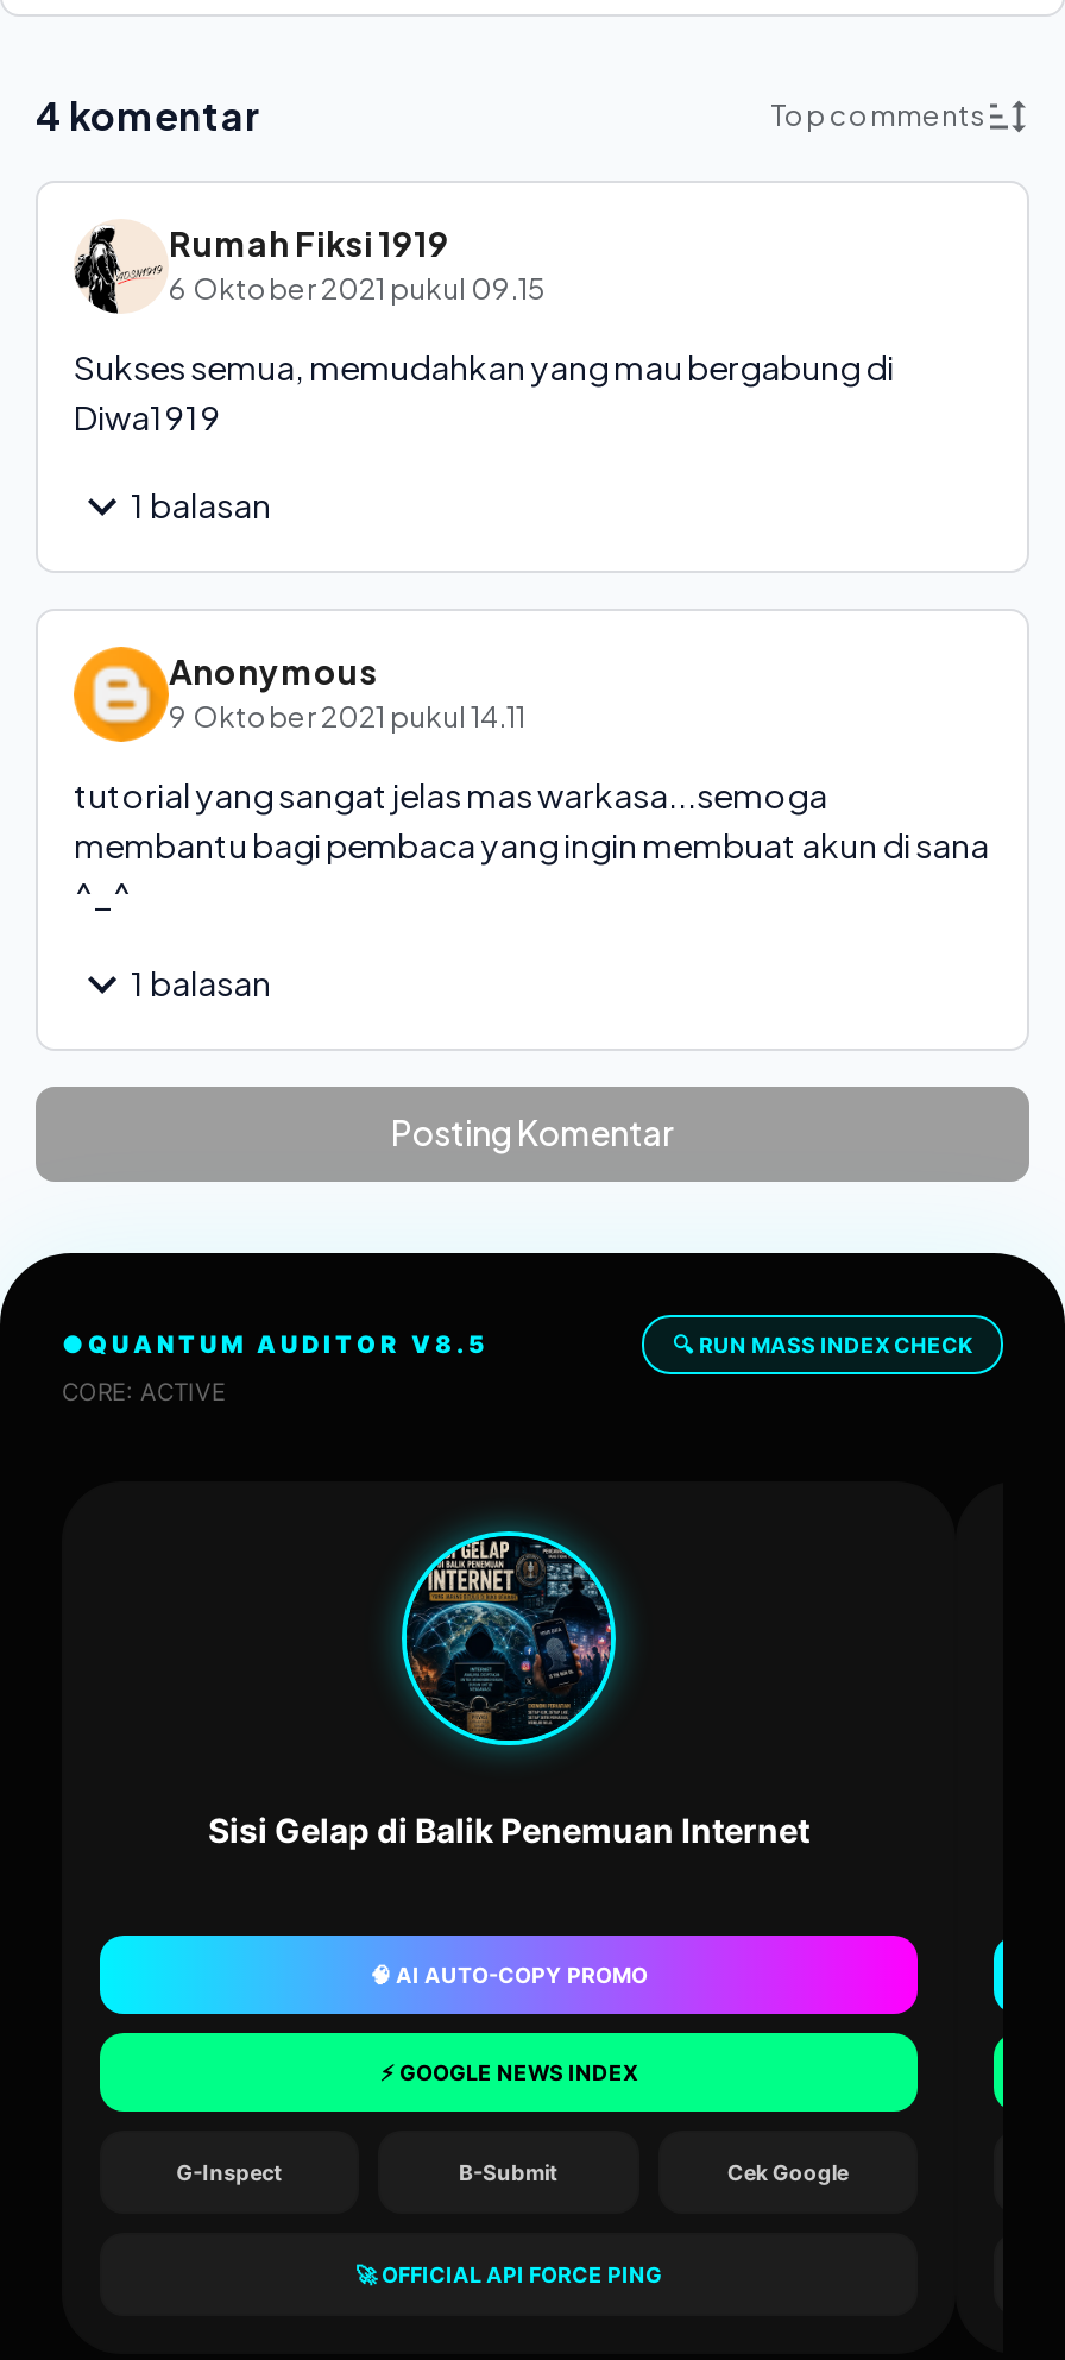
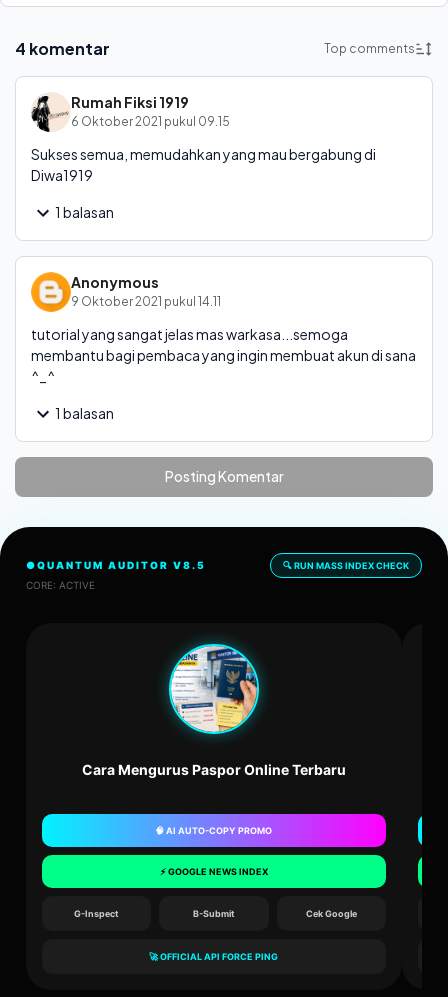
- [image]
- Sisi Gelap di Balik Penemuan Internet
+ [image]
+ Cara Mengurus Paspor Online Terbaru
